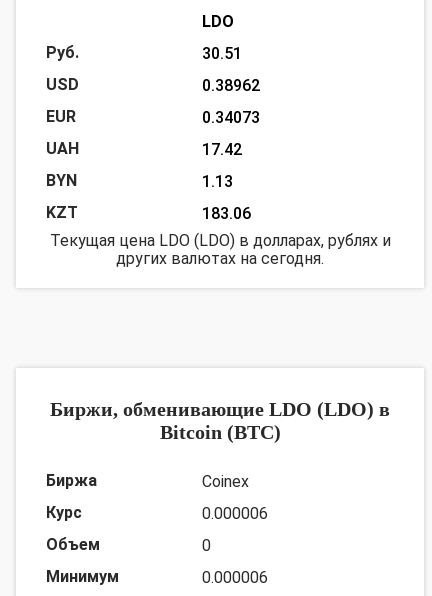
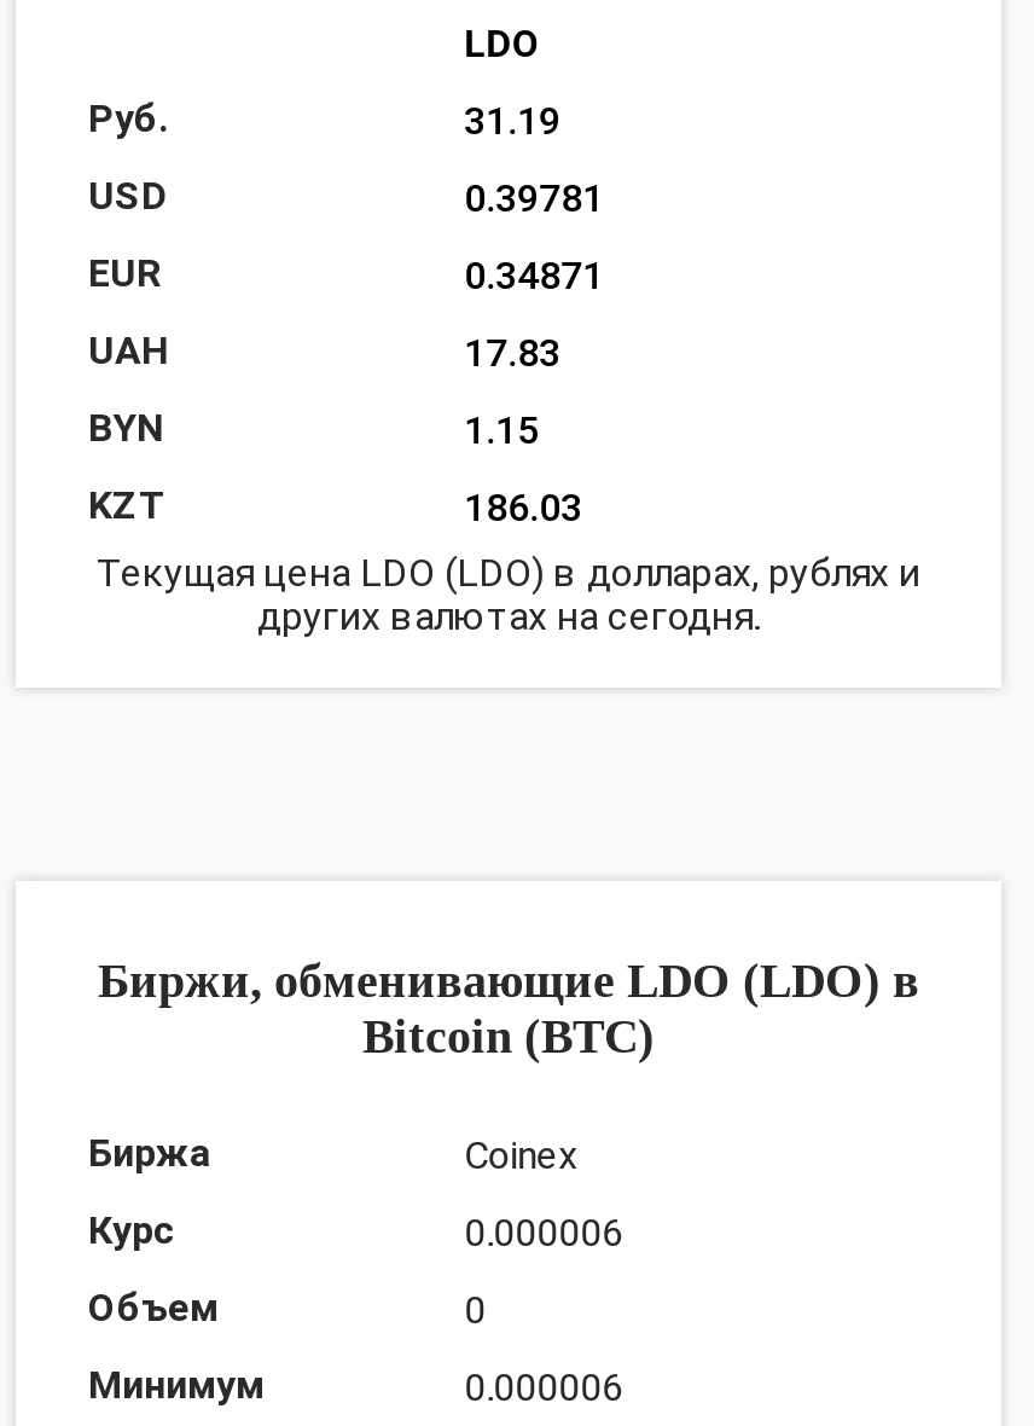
- 30.51
+ 31.19

- 0.38962
+ 0.39781

- 0.34073
+ 0.34871

- 17.42
+ 17.83

- 1.13
+ 1.15

- 183.06
+ 186.03
